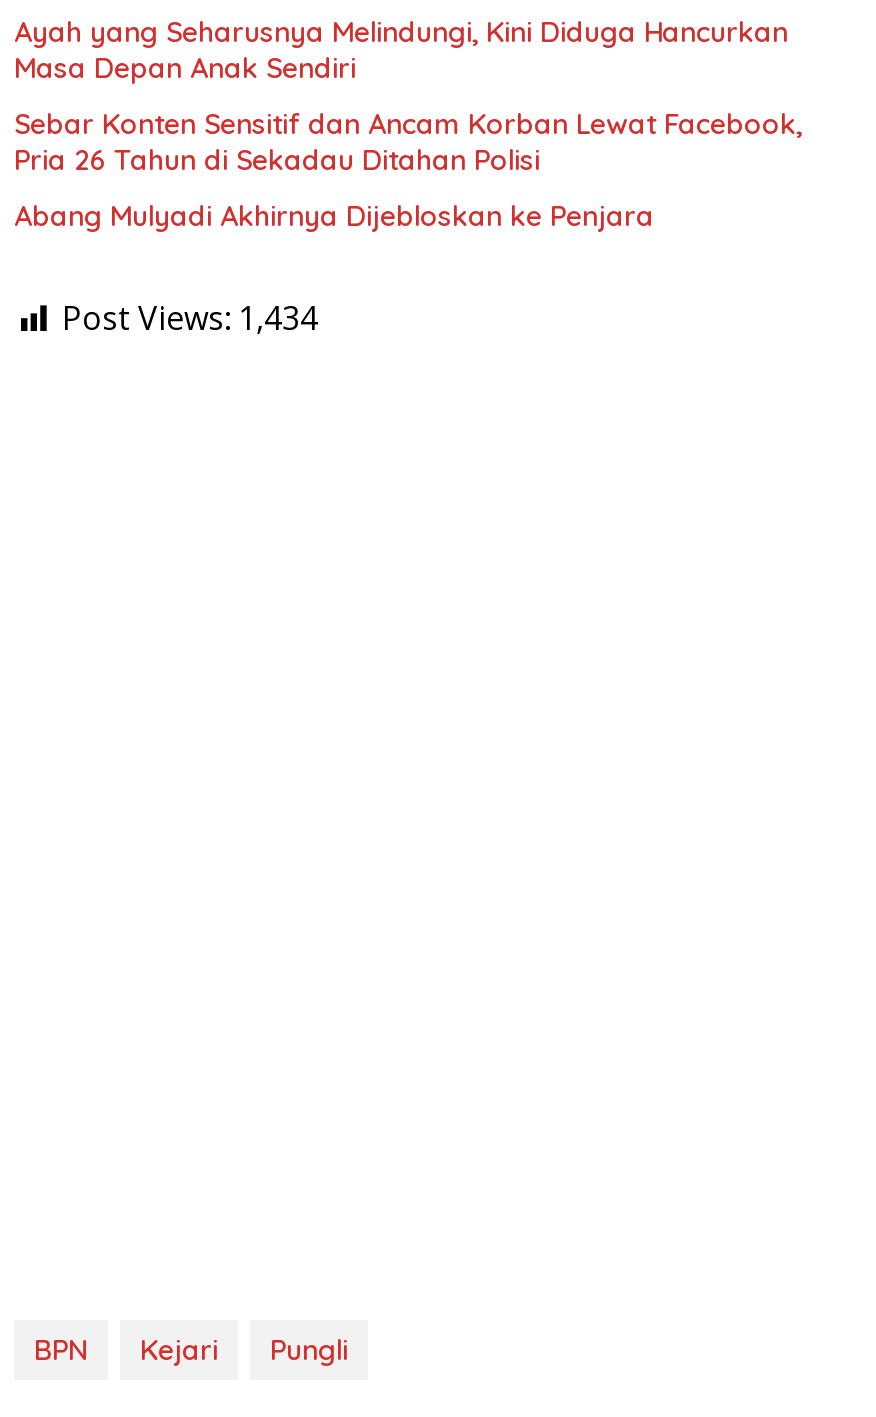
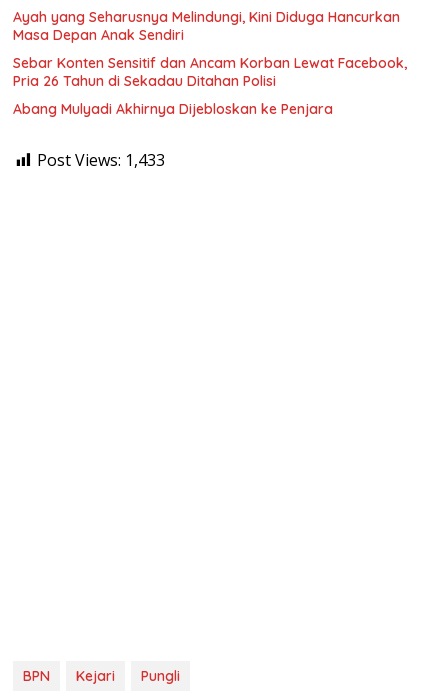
- Post Views: 1,434
+ Post Views: 1,433
